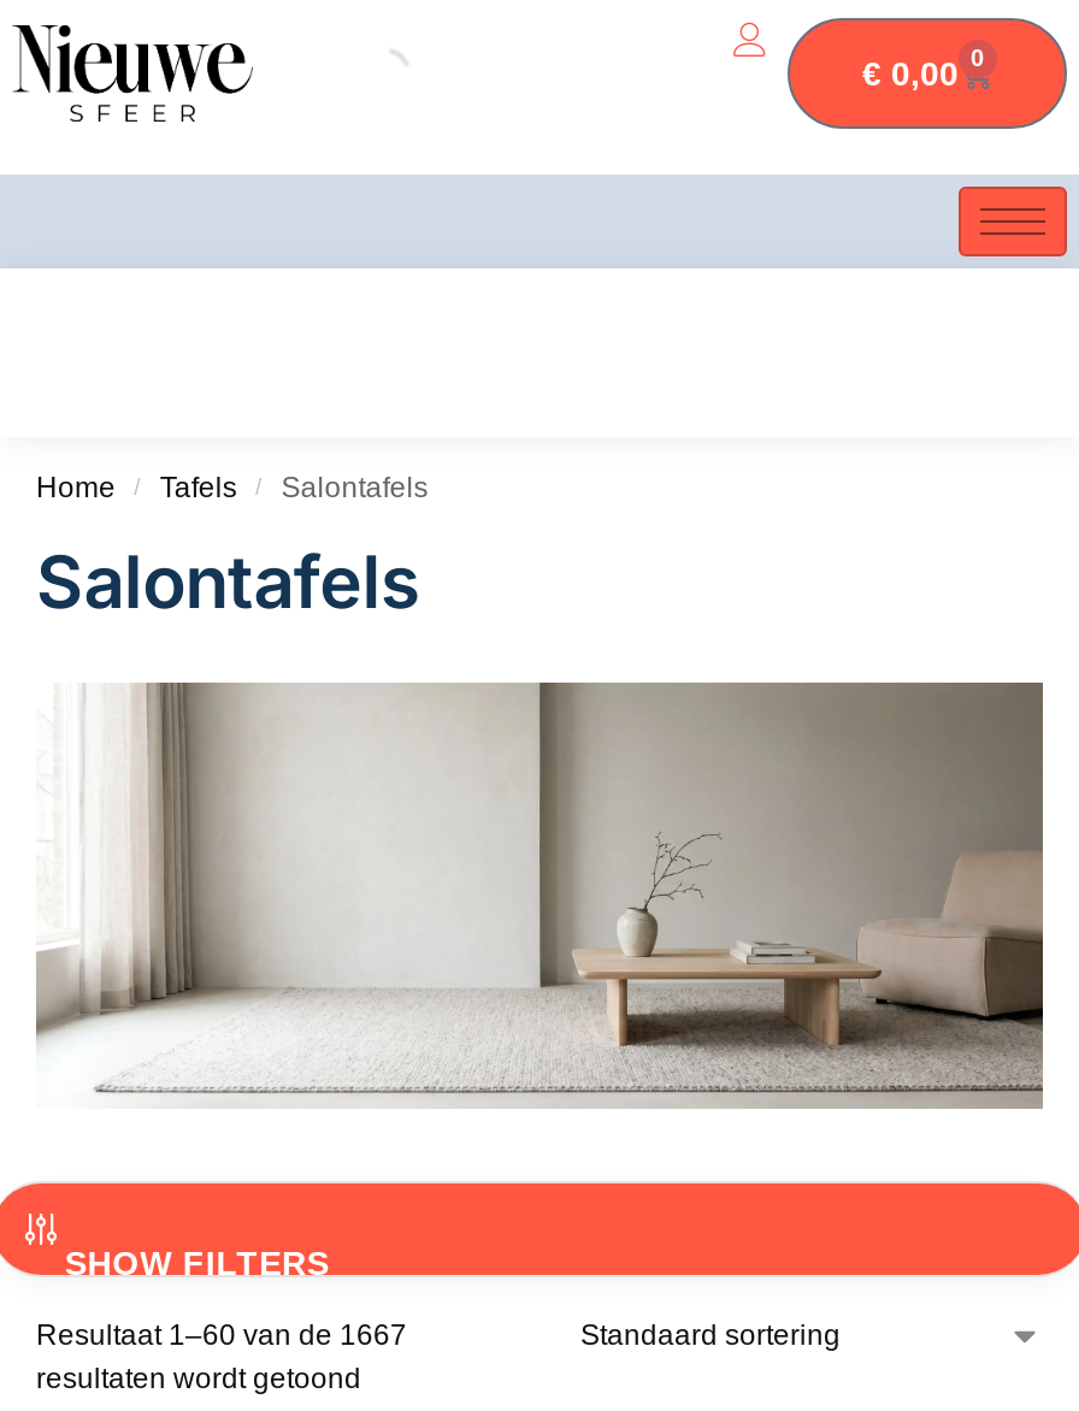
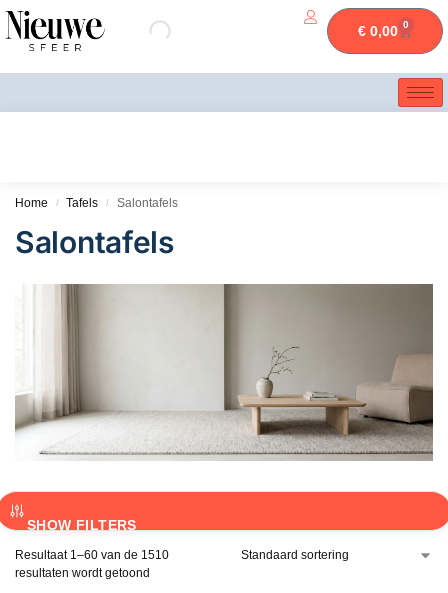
- Resultaat 1–60 van de 1667
+ Resultaat 1–60 van de 1510
